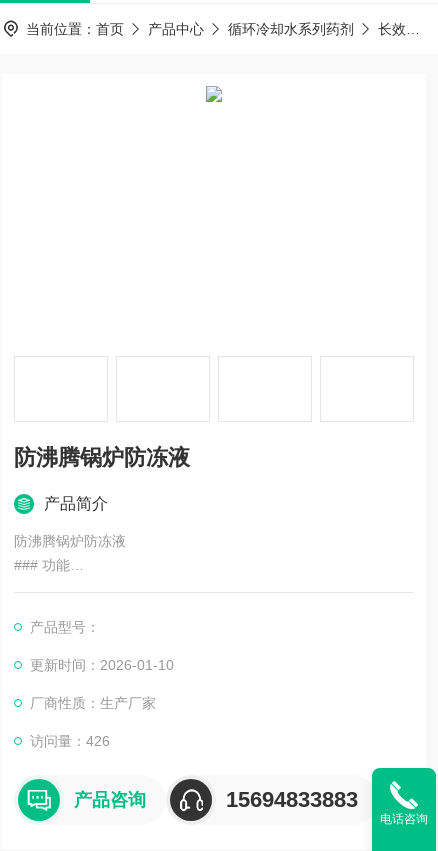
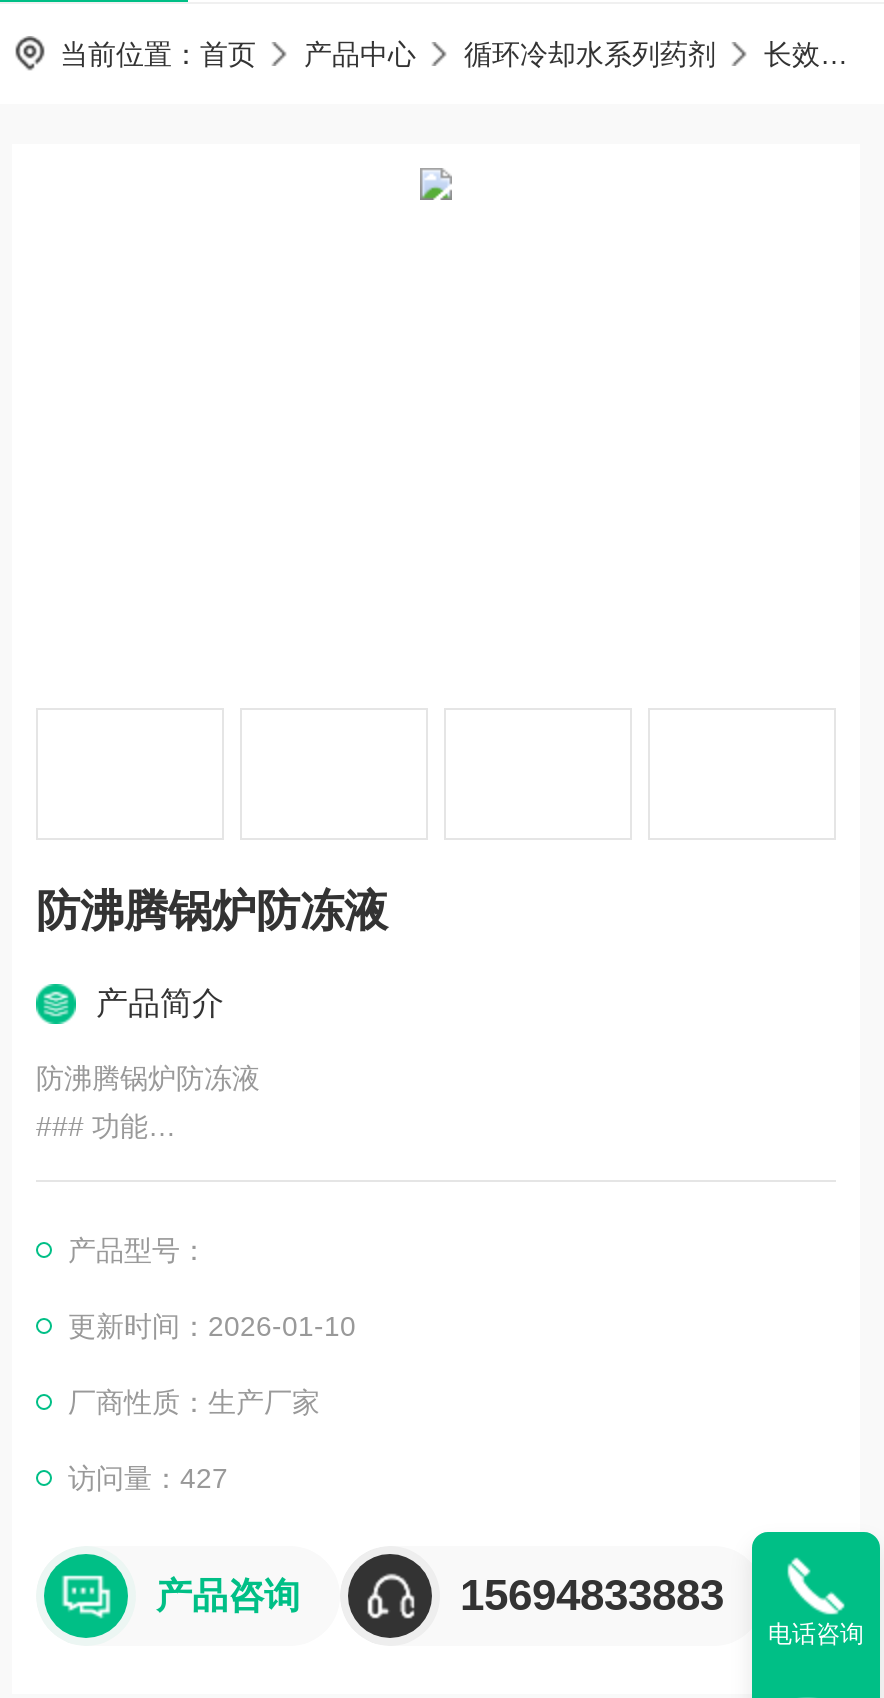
- 访问量：426
+ 访问量：427
